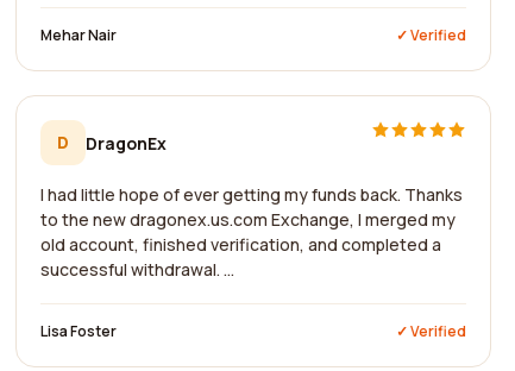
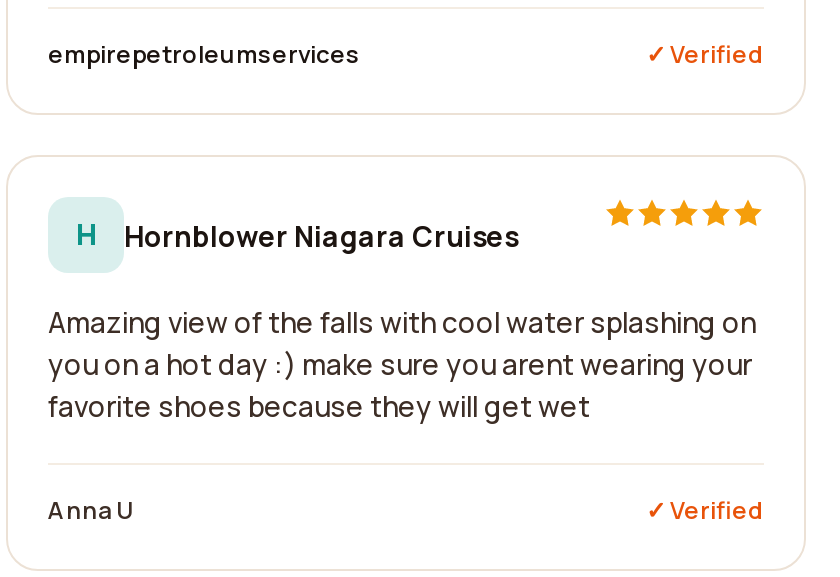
- Mehar Nair
+ empirepetroleumservices

- D
- DragonEx
+ H
+ Hornblower Niagara Cruises

- I had little hope of ever getting my funds back. Thanks
- to the new dragonex.us.com Exchange, I merged my
- old account, finished verification, and completed a
- successful withdrawal. ...
+ Amazing view of the falls with cool water splashing on
+ you on a hot day :) make sure you arent wearing your
+ favorite shoes because they will get wet

- Lisa Foster
+ Anna U
